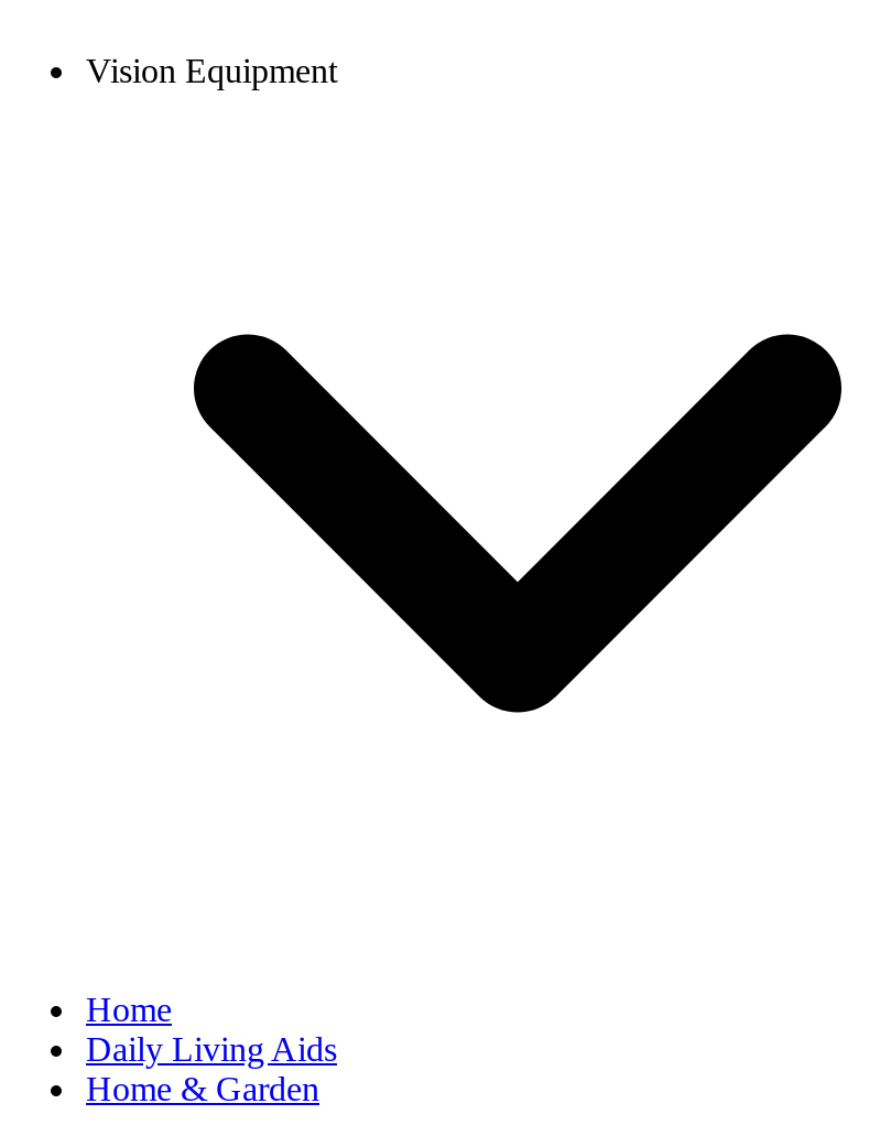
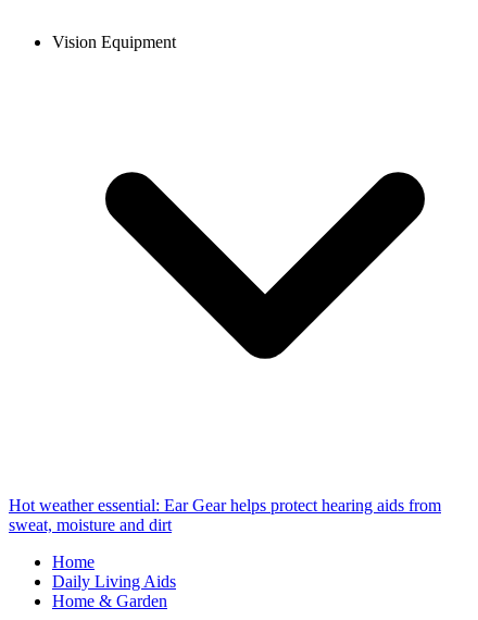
+ Hot weather essential: Ear Gear helps protect hearing aids from
+ sweat, moisture and dirt
